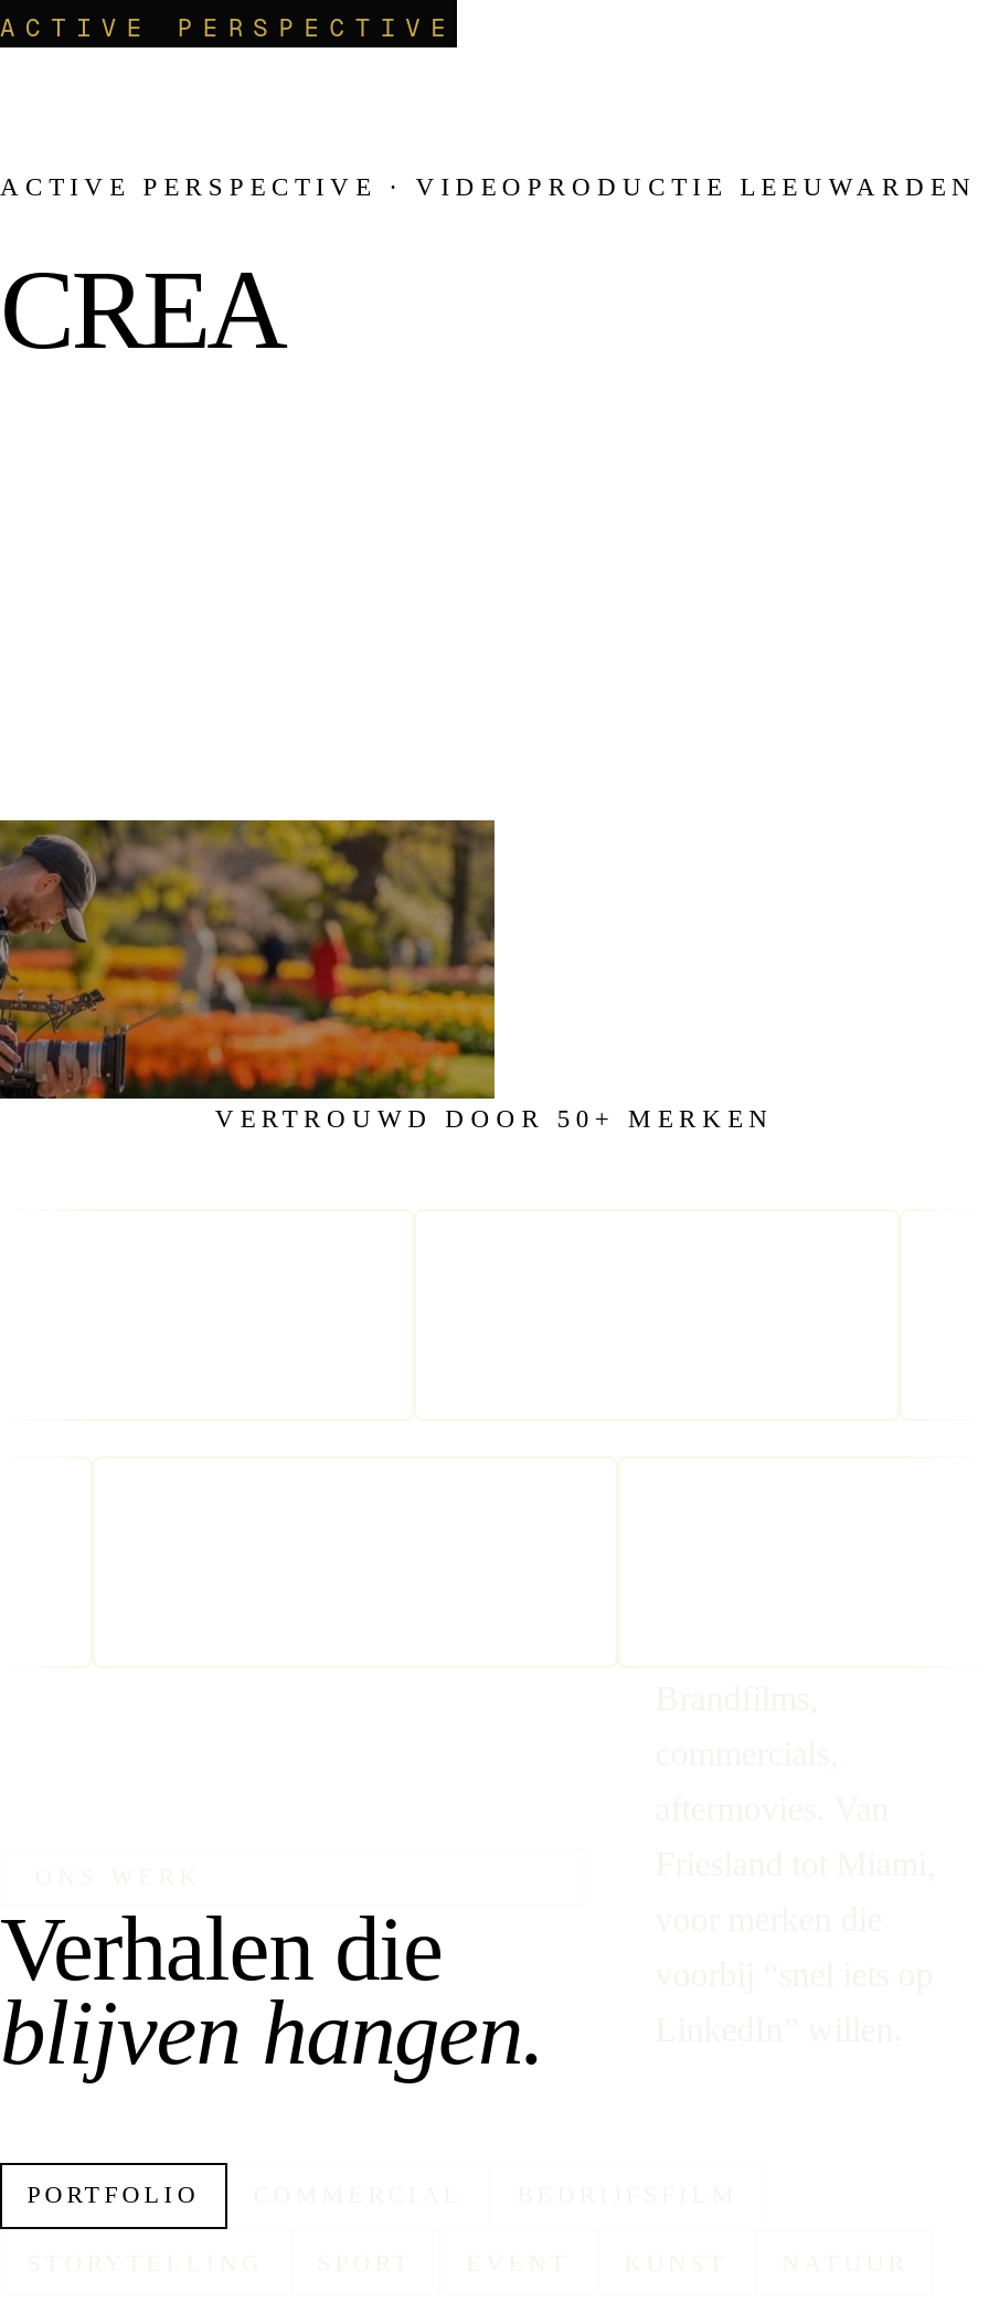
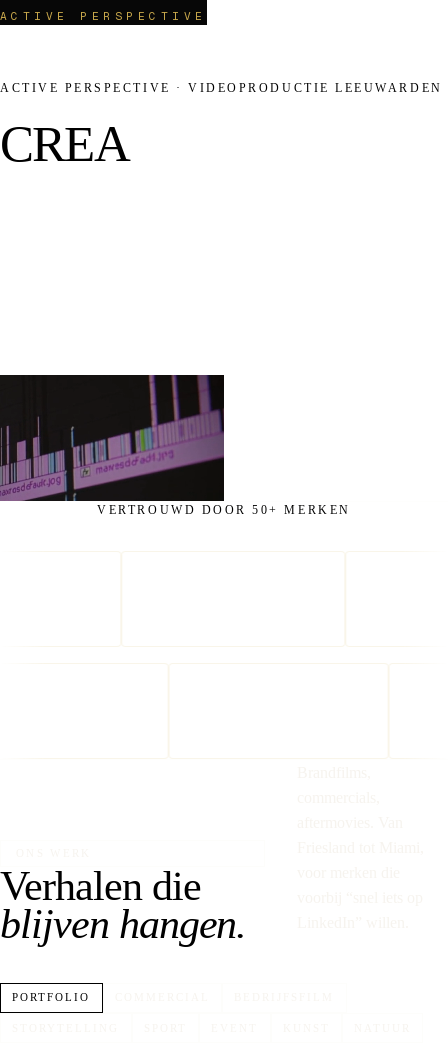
- [image]
+ [image]
